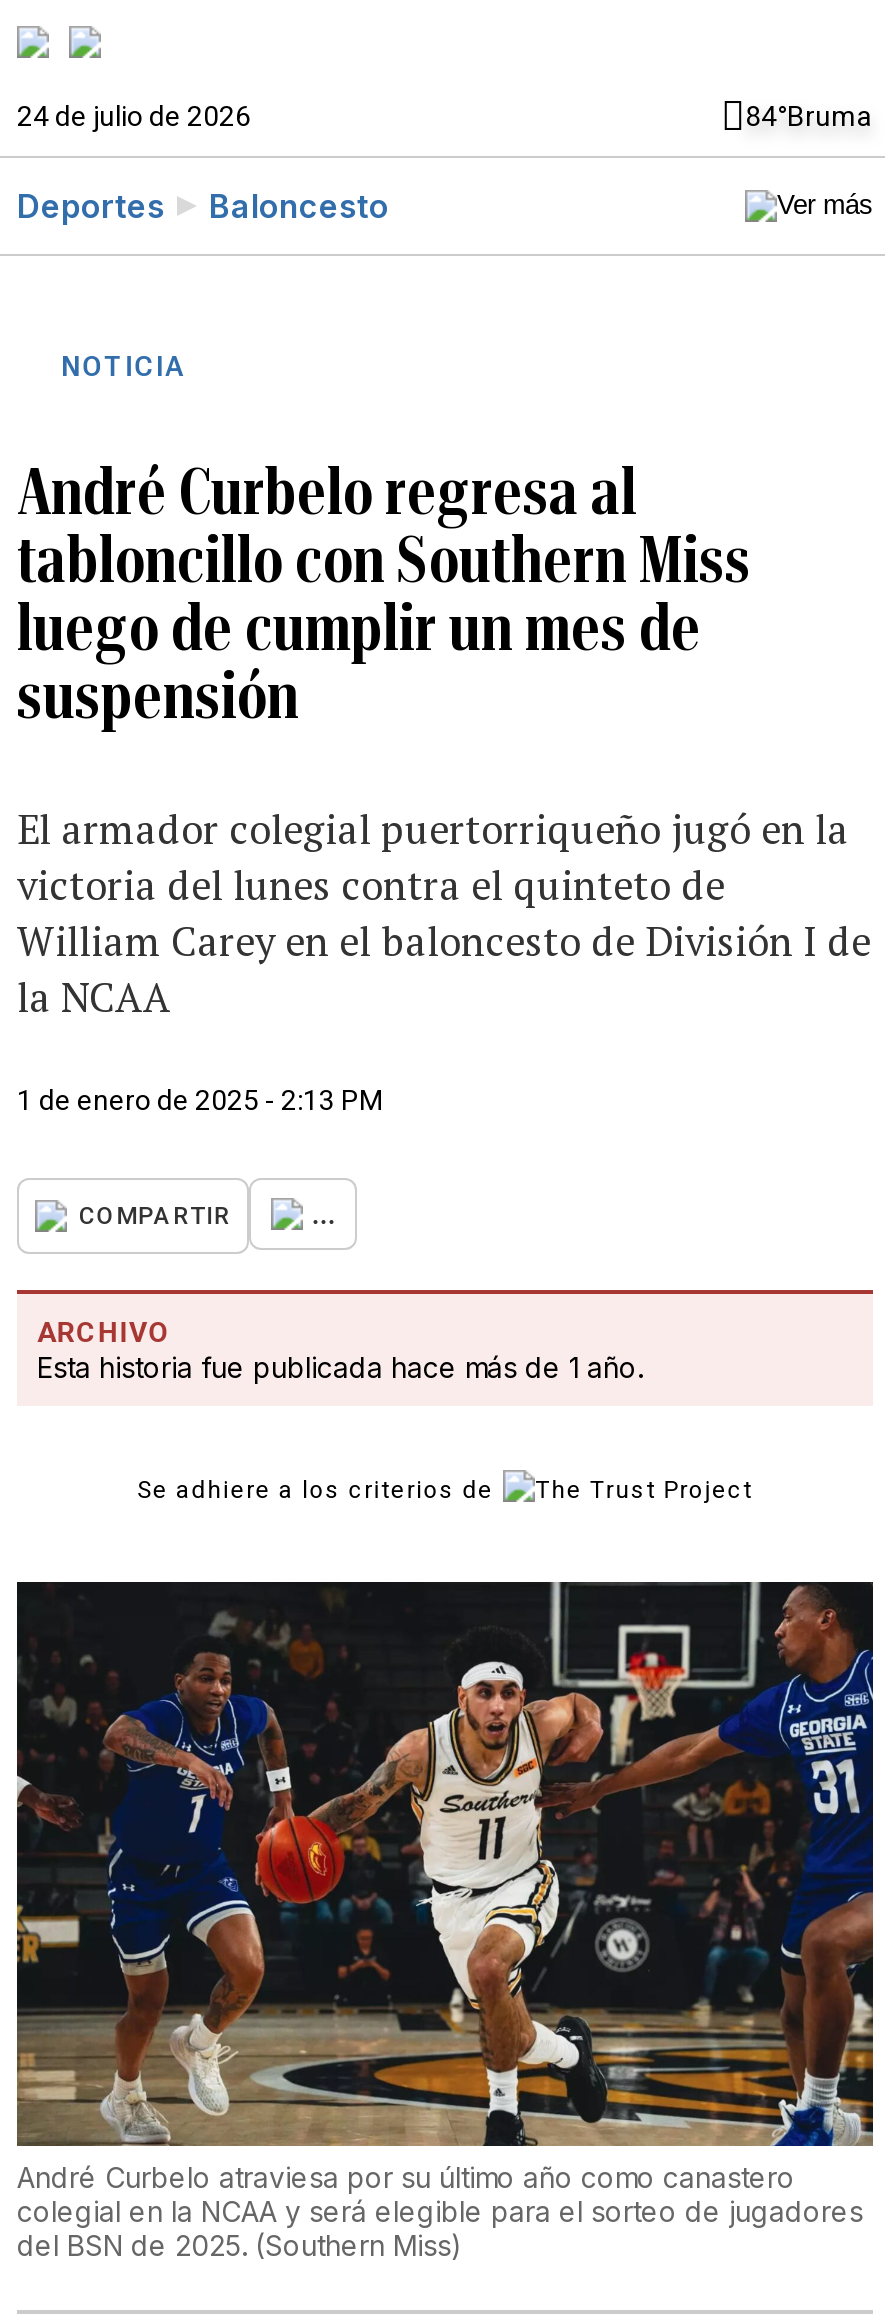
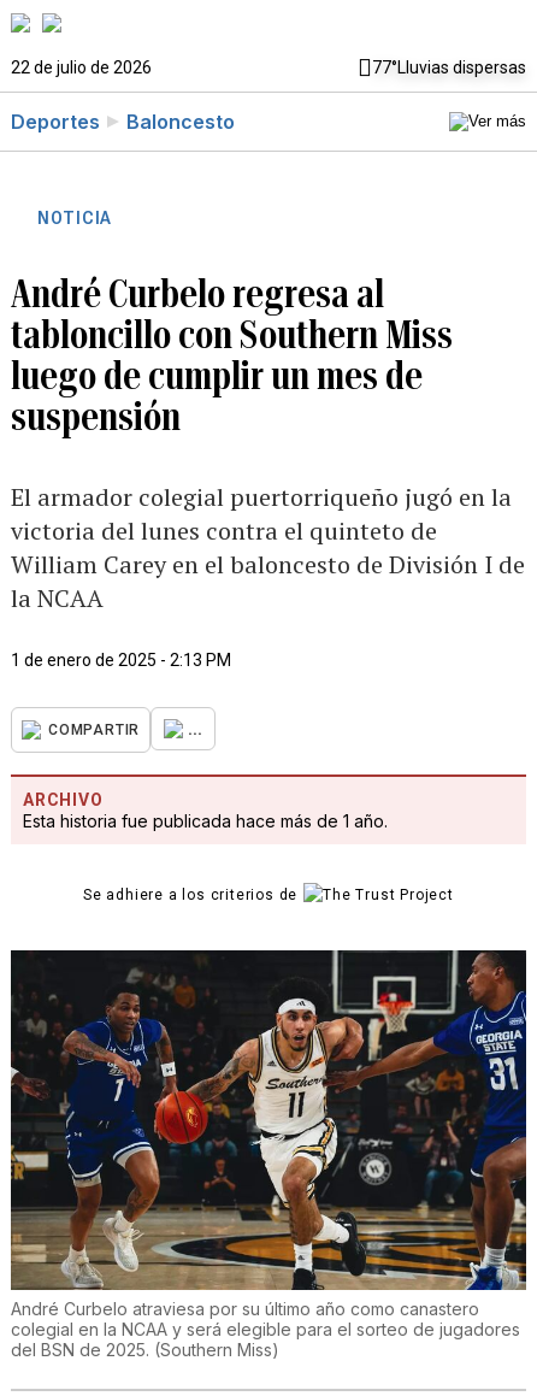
- 24 de julio de 2026
- 84°Bruma
+ 22 de julio de 2026
+ 77°Lluvias dispersas
